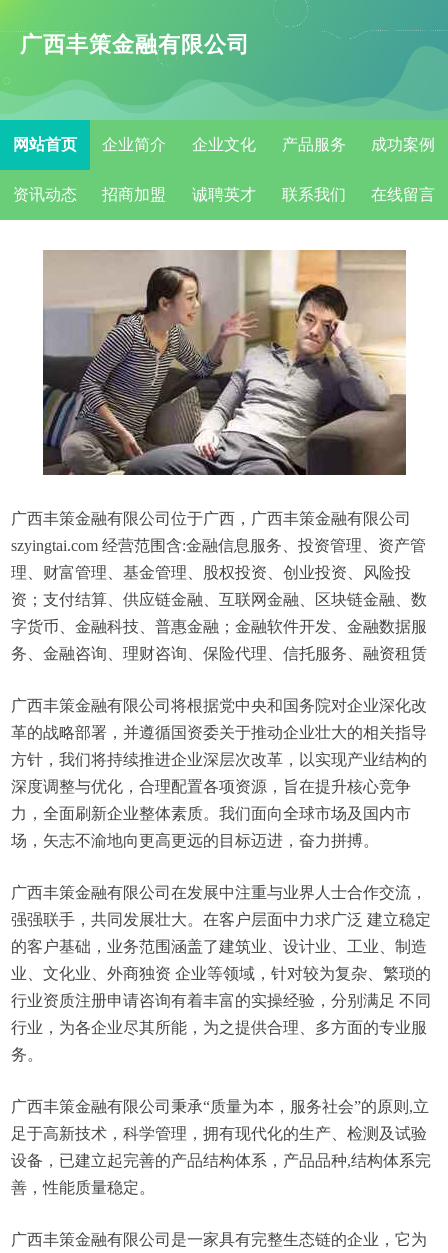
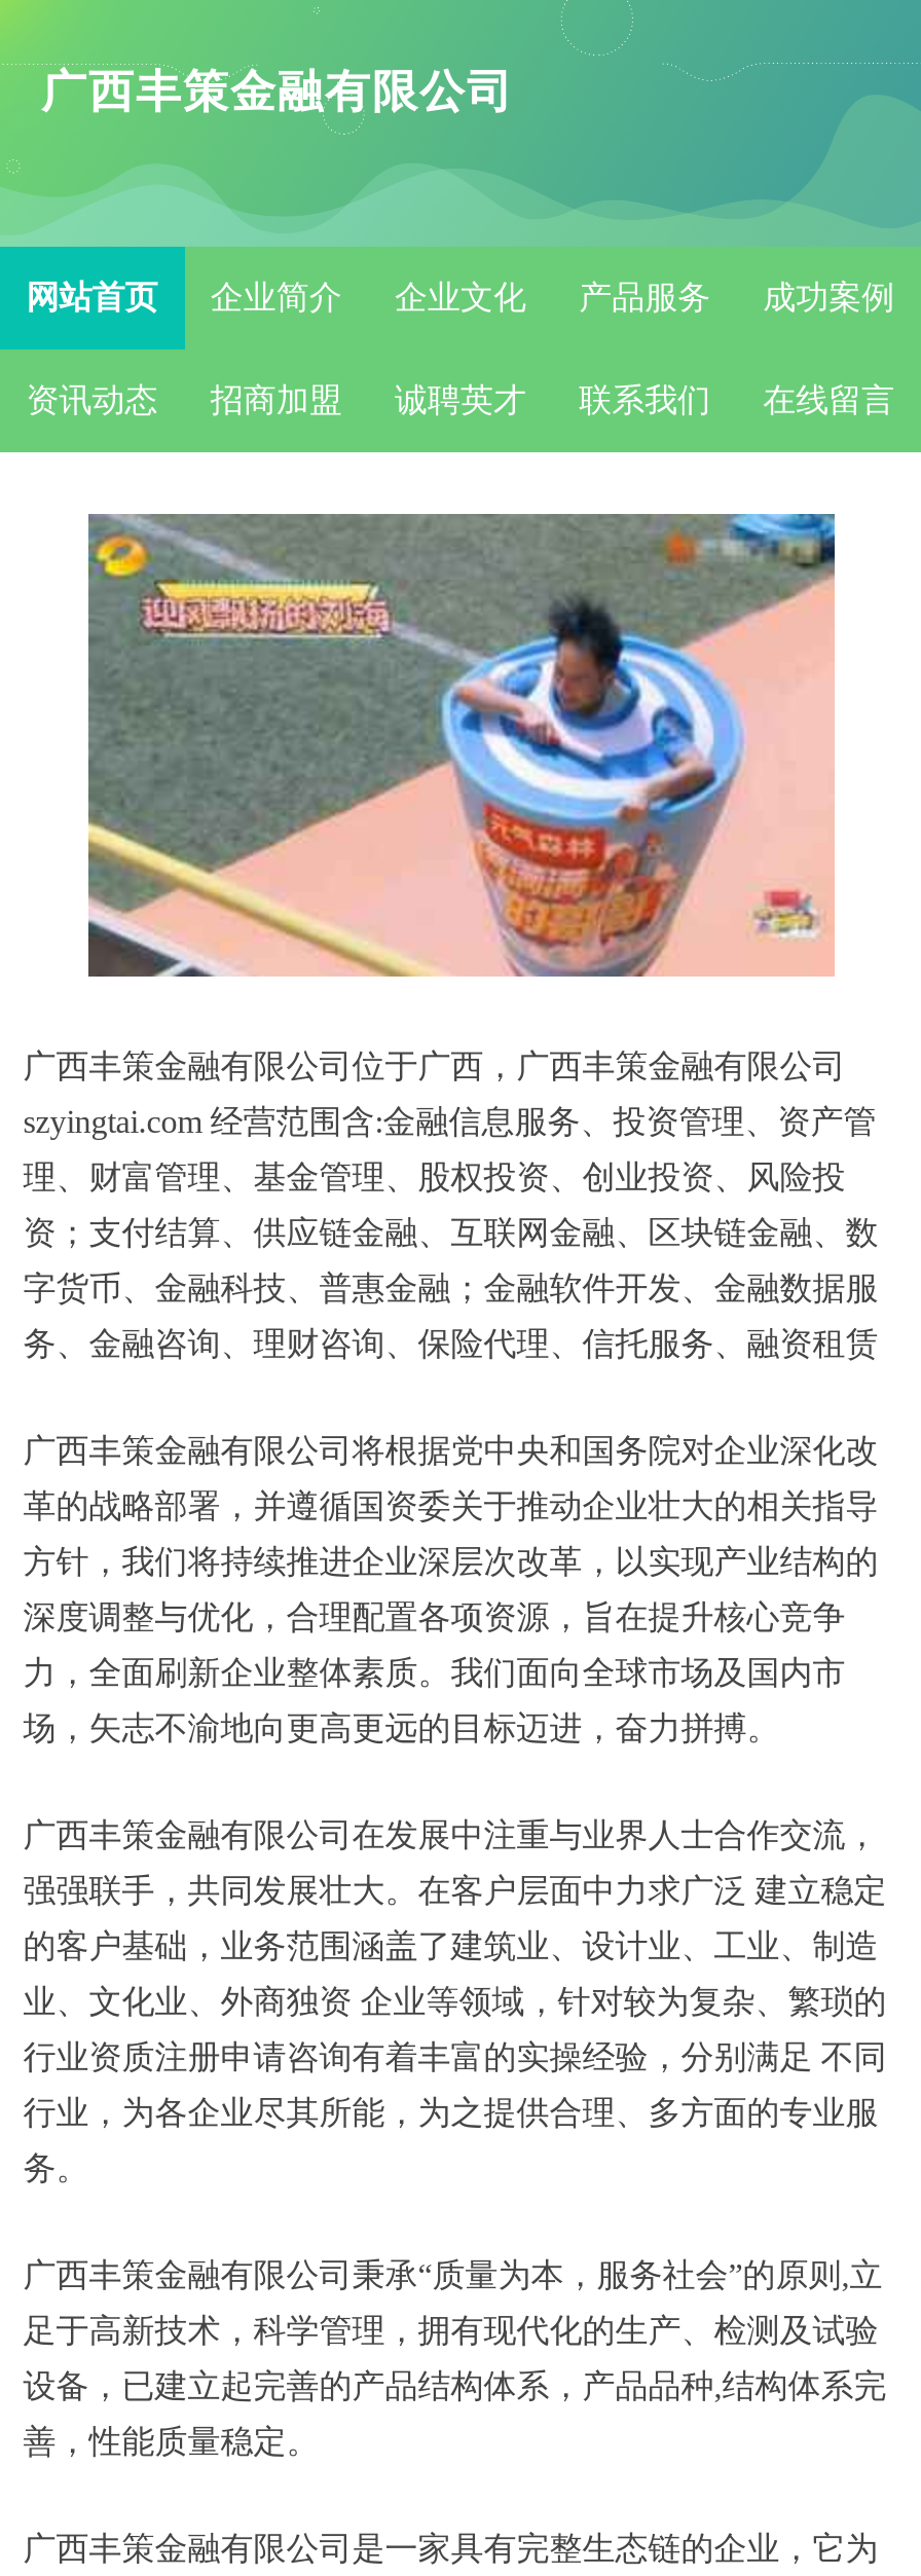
- [image]
+ [image]
